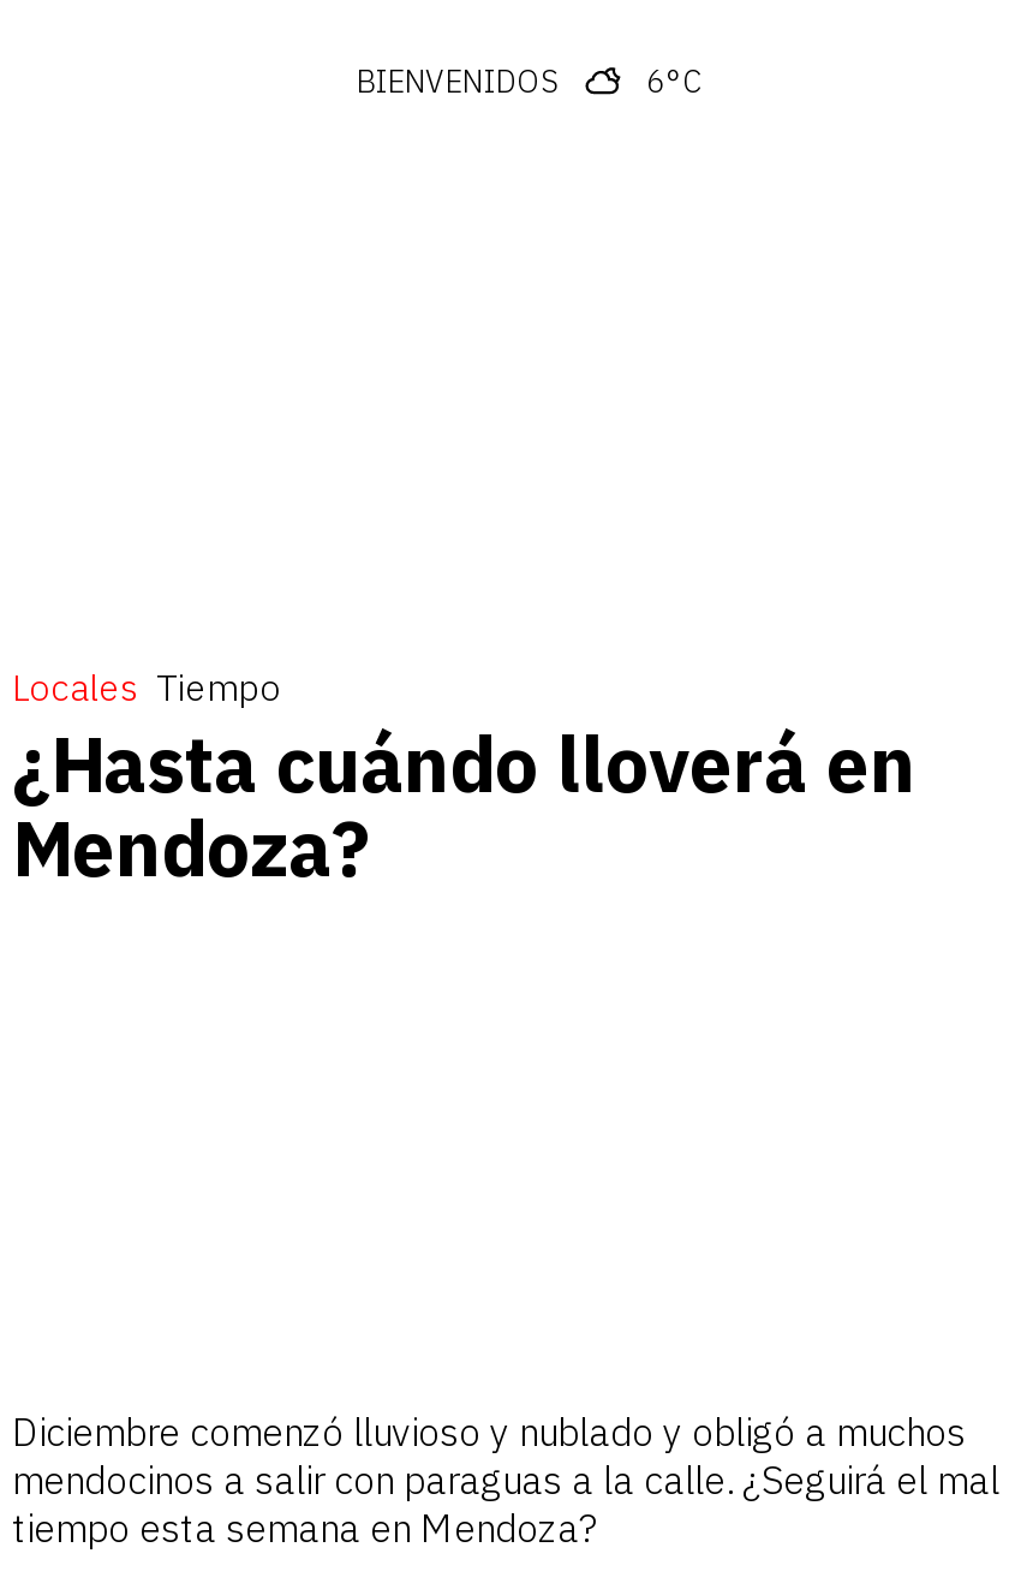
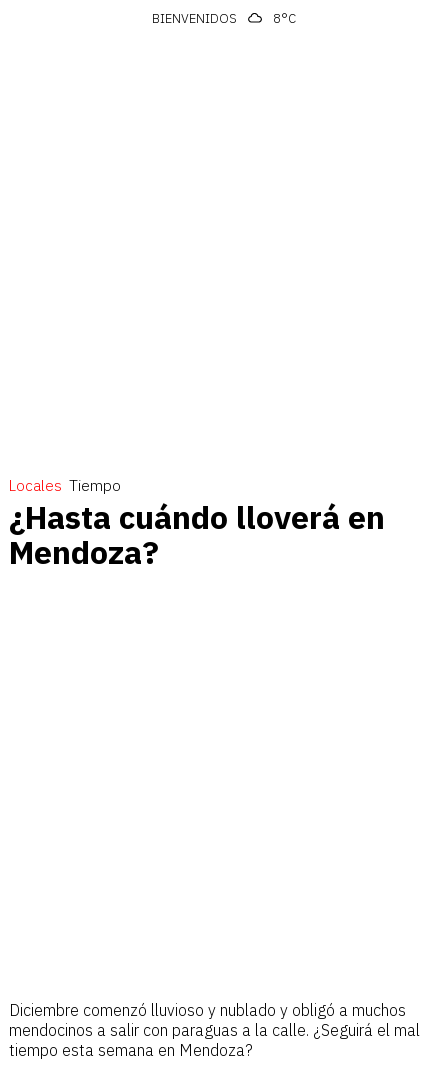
- 6°C
+ 8°C
